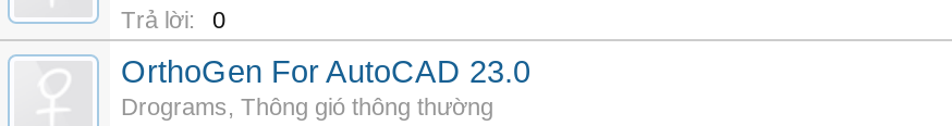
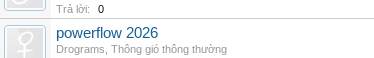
- OrthoGen For AutoCAD 23.0
+ powerflow 2026
